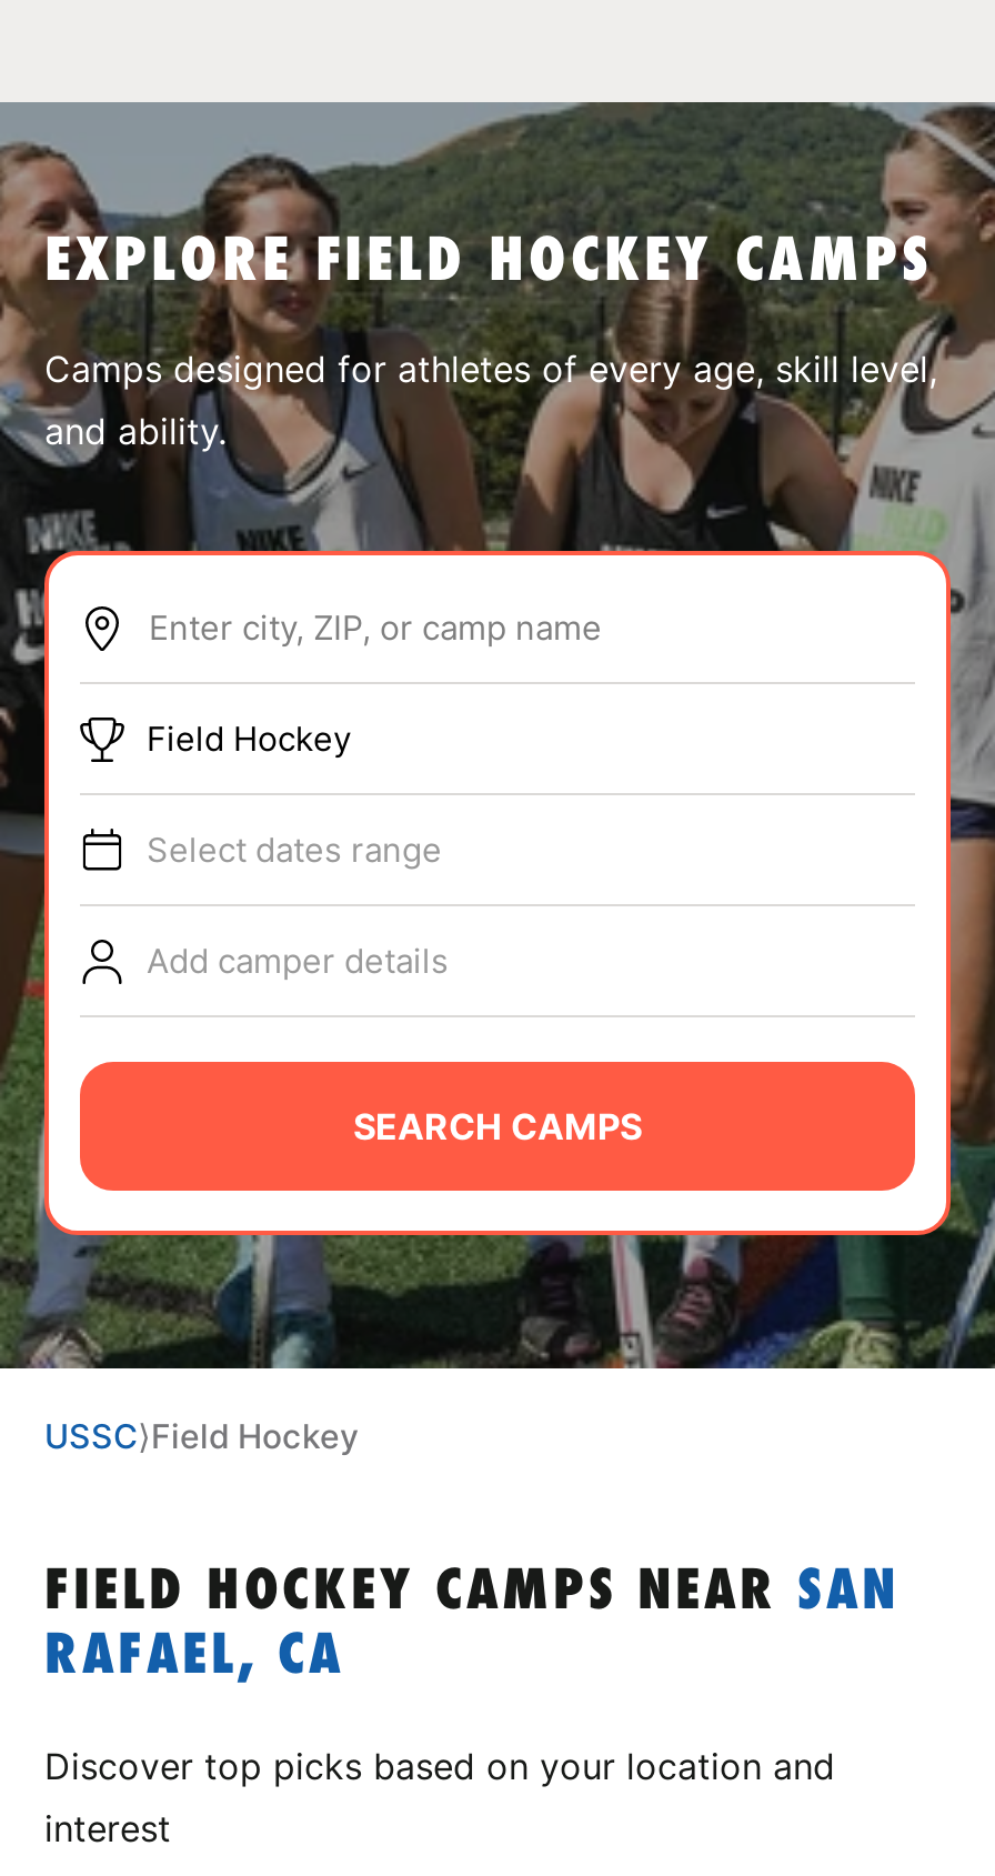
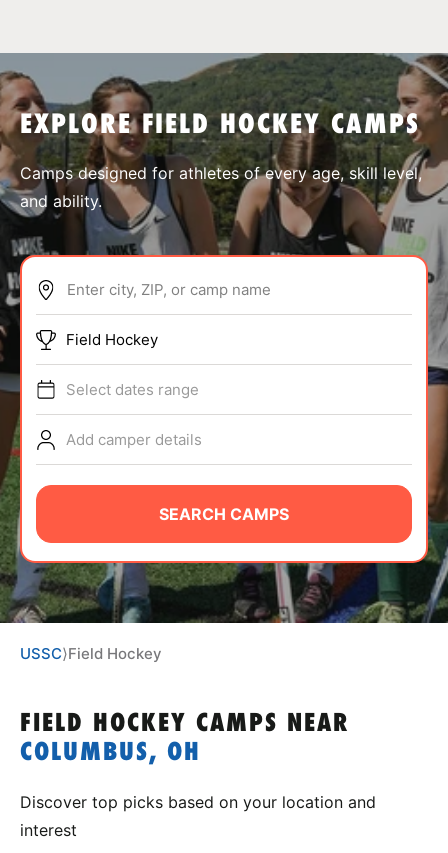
- FIELD HOCKEY CAMPS NEAR SAN
- RAFAEL, CA
+ FIELD HOCKEY CAMPS NEAR
+ COLUMBUS, OH
